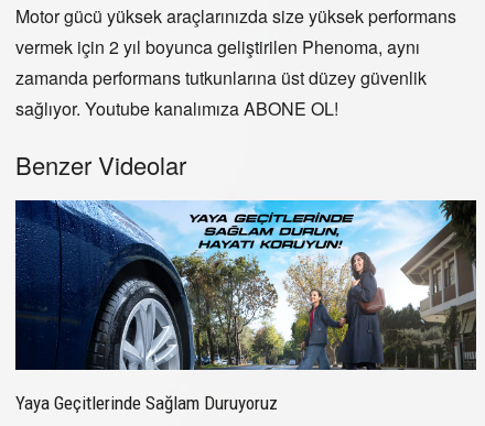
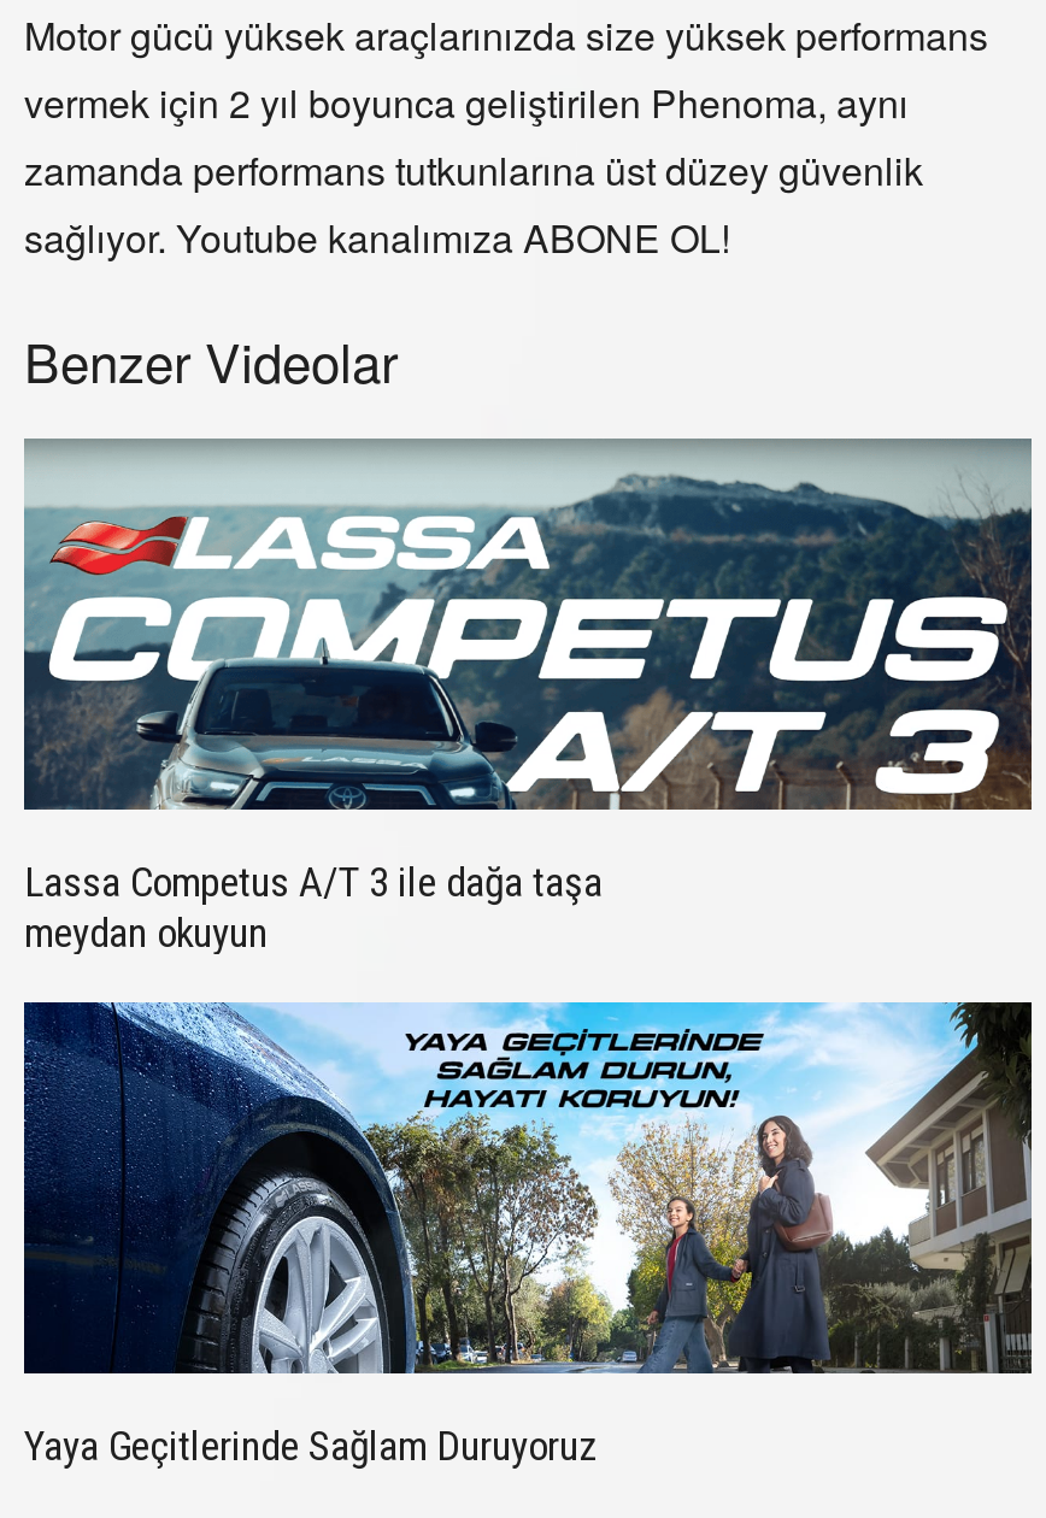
+ [image]
+ Lassa Competus A/T 3 ile dağa taşa
+ meydan okuyun
